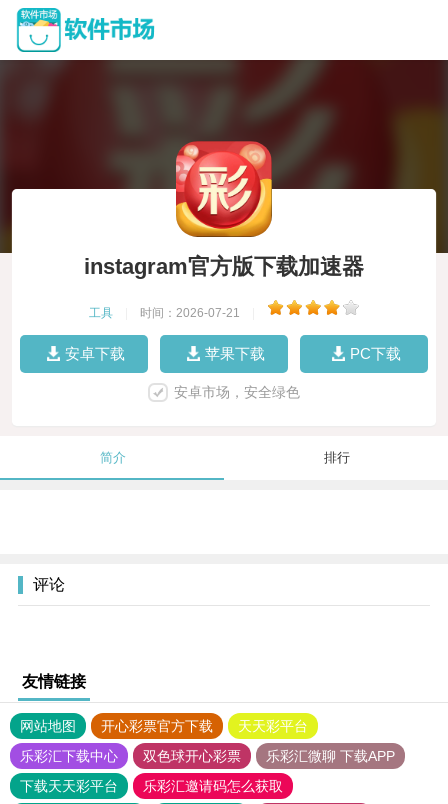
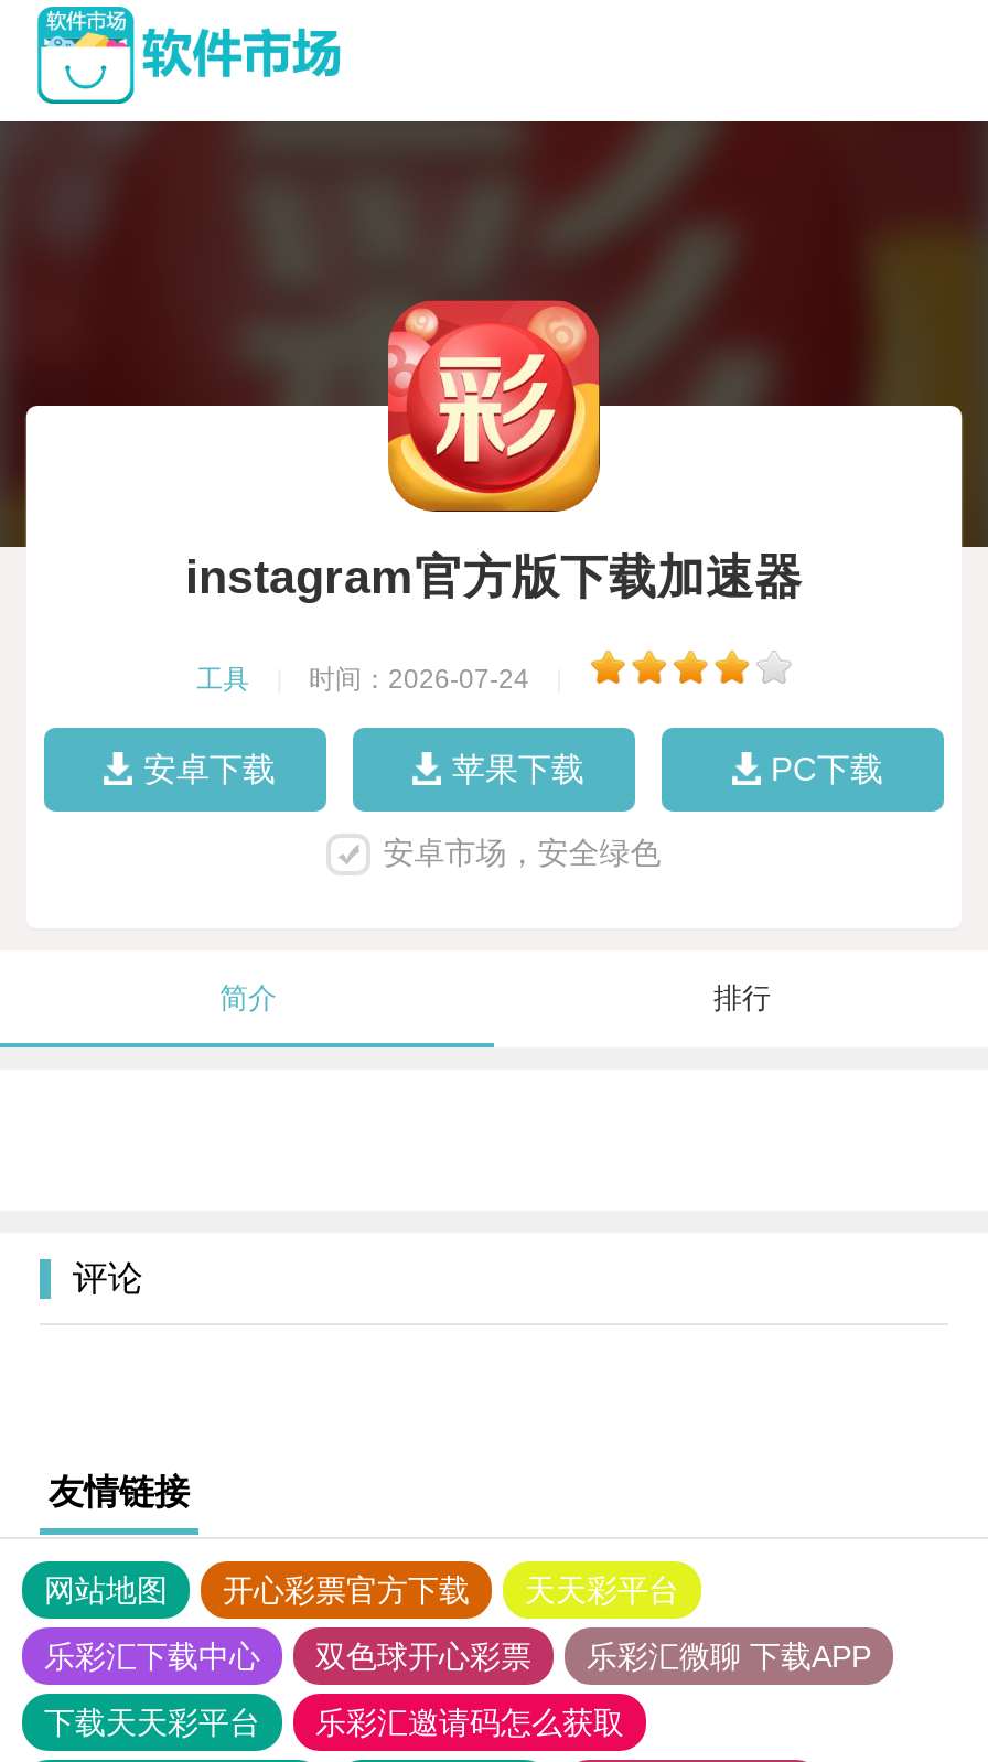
- 时间：2026-07-21
+ 时间：2026-07-24
